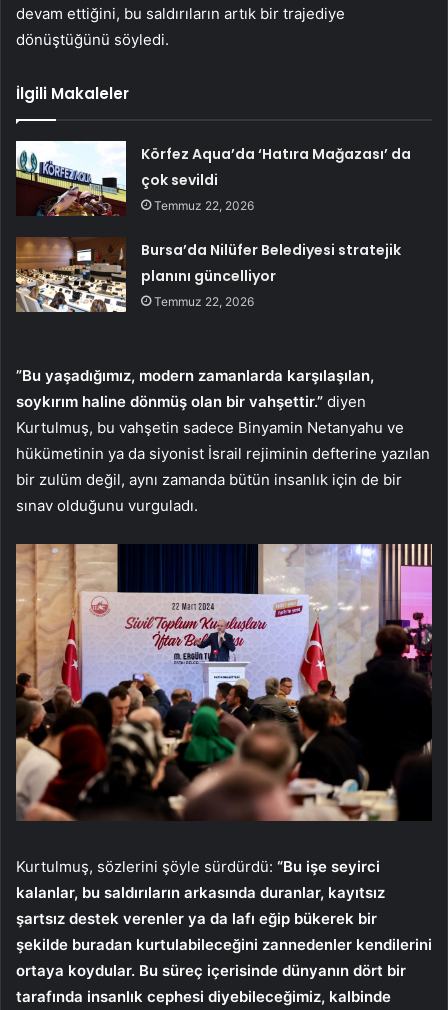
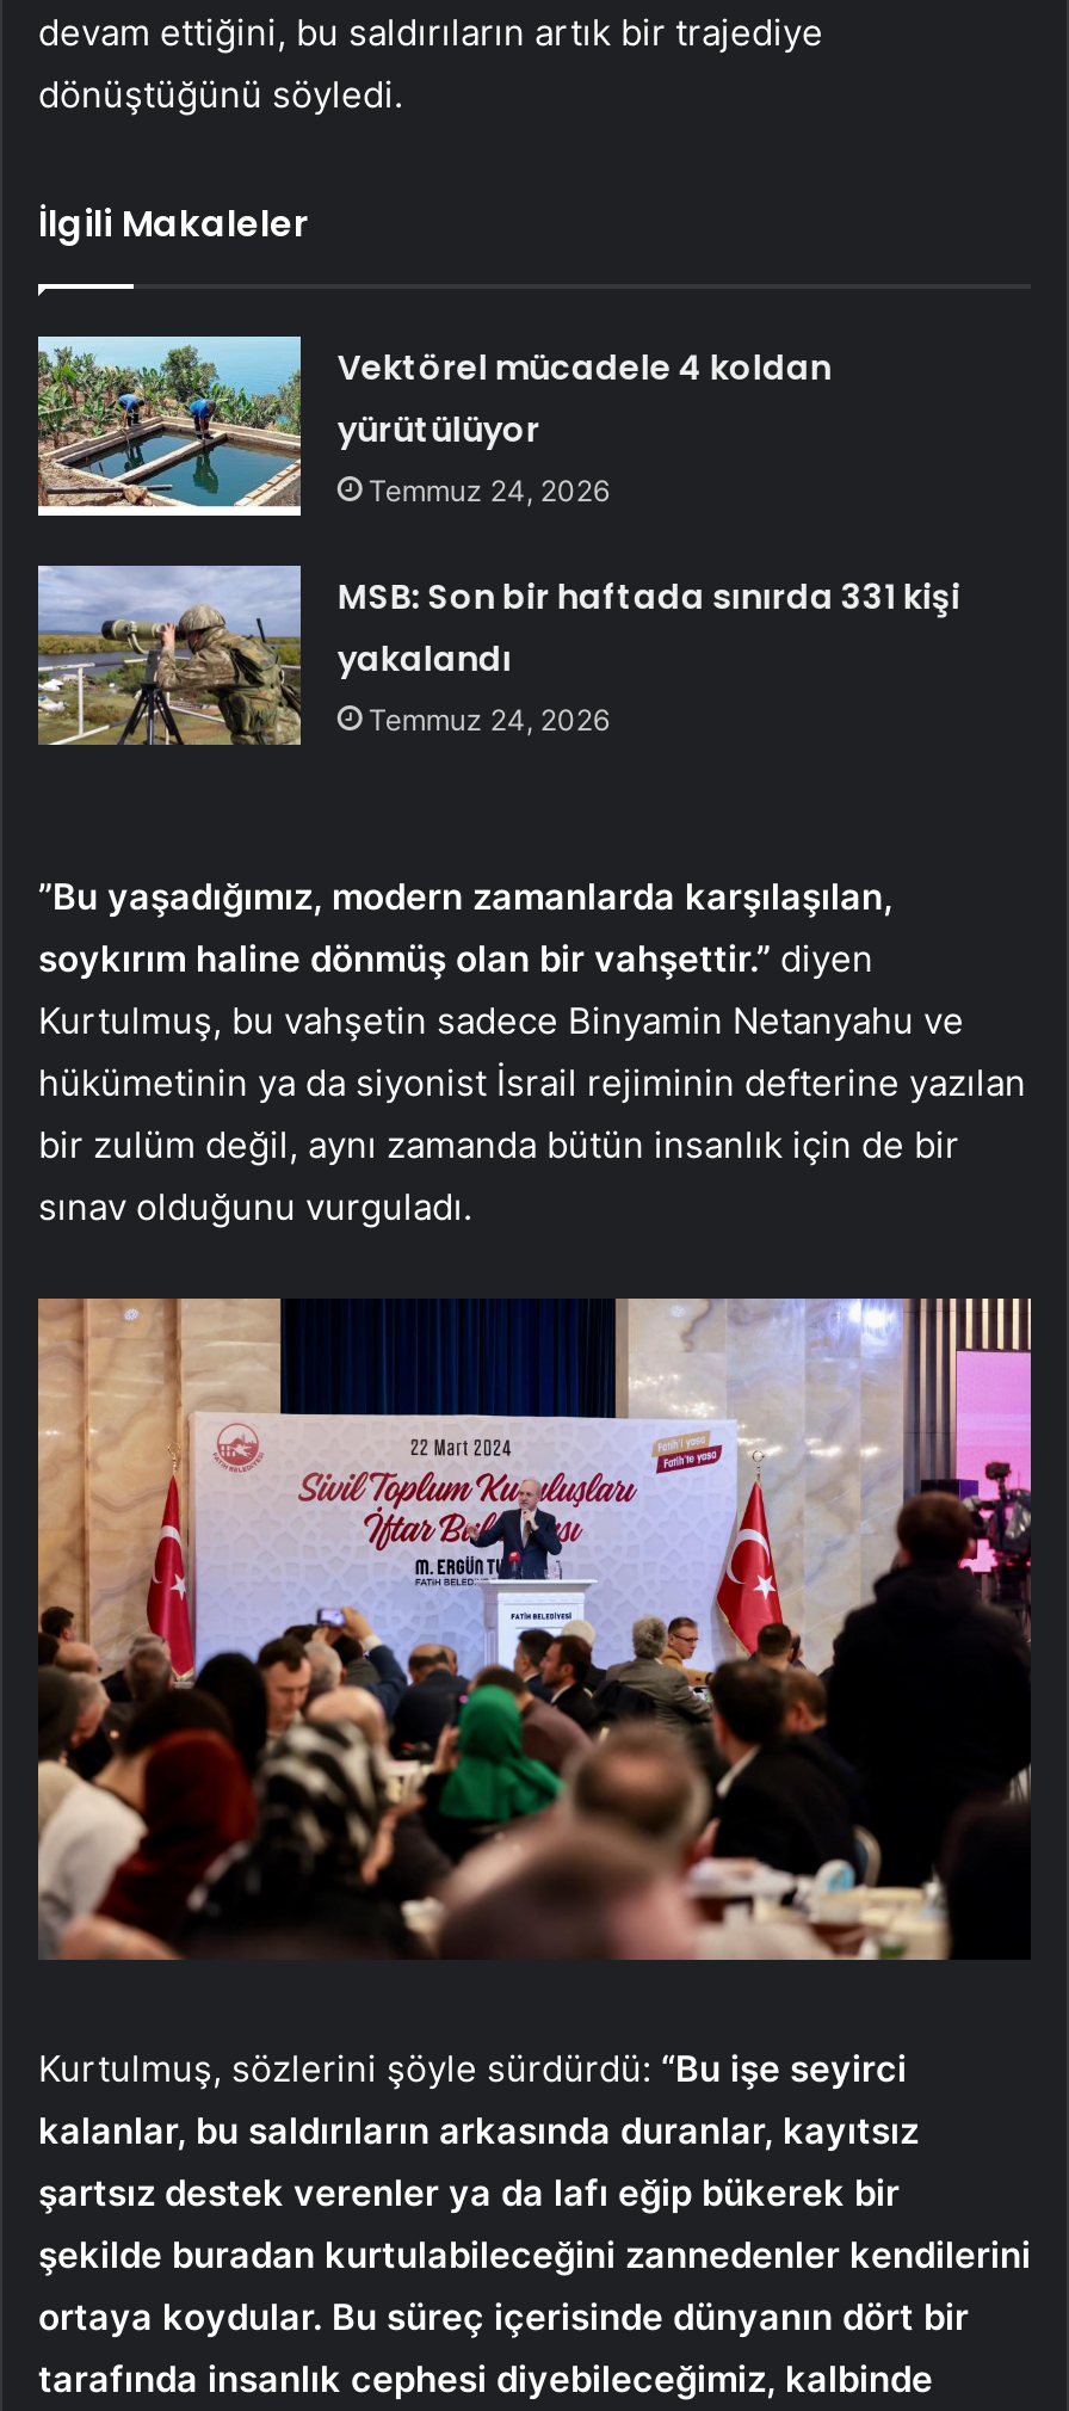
- [image]
- Körfez Aqua’da ‘Hatıra Mağazası’ da
- çok sevildi
- Temmuz 22, 2026
+ [image]
+ Vektörel mücadele 4 koldan
+ yürütülüyor
+ Temmuz 24, 2026

- [image]
- Bursa’da Nilüfer Belediyesi stratejik
- planını güncelliyor
- Temmuz 22, 2026
+ [image]
+ MSB: Son bir haftada sınırda 331 kişi
+ yakalandı
+ Temmuz 24, 2026
